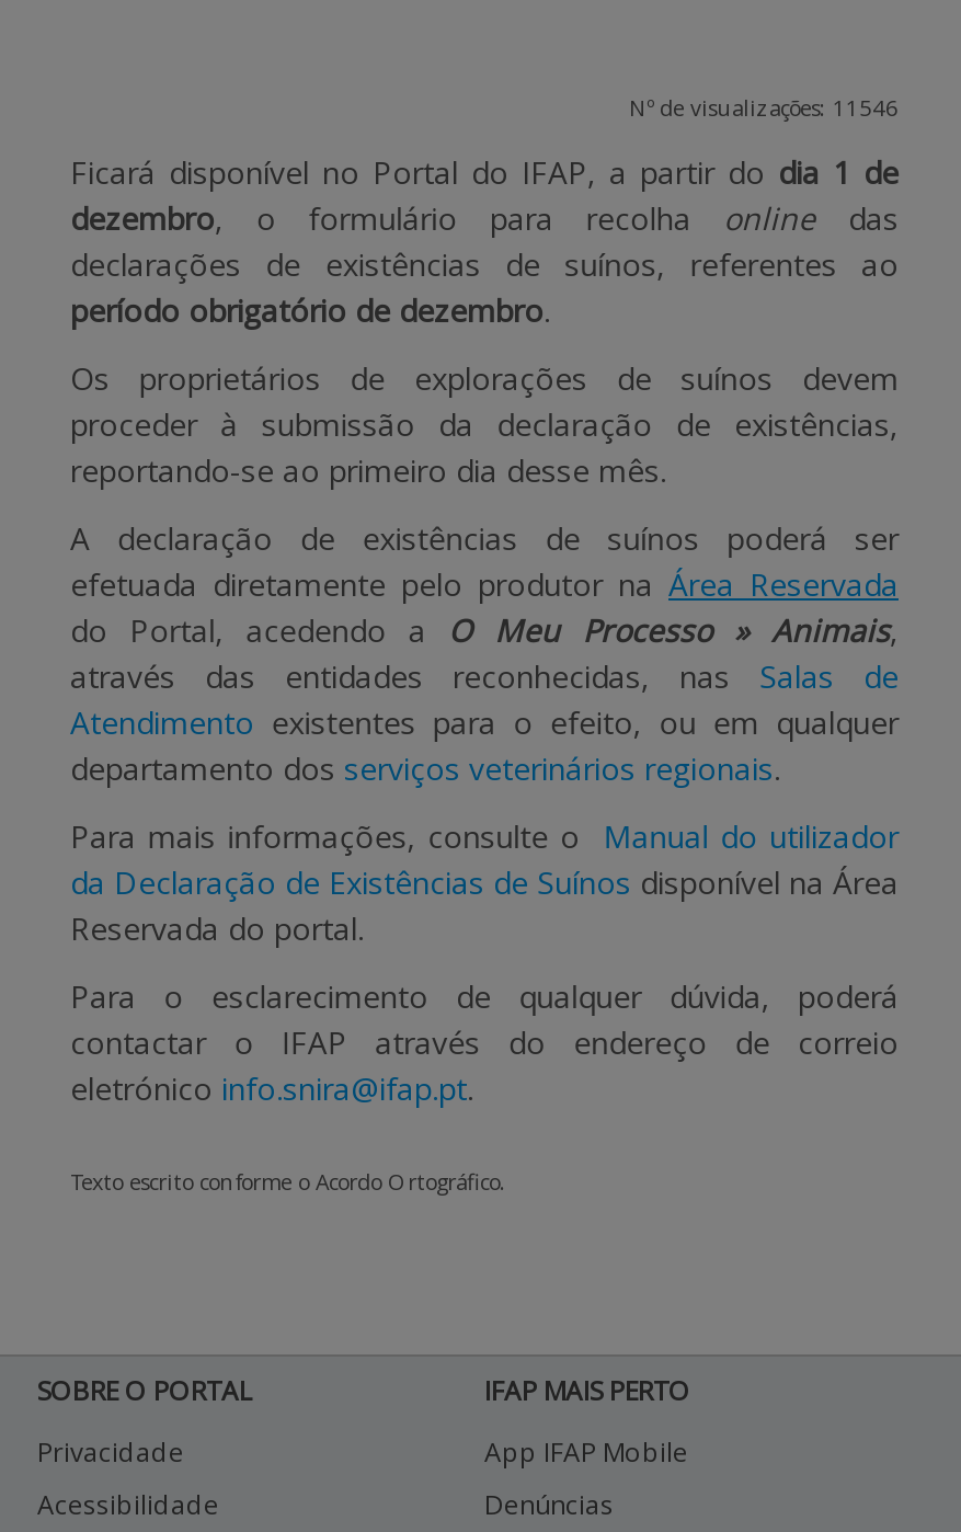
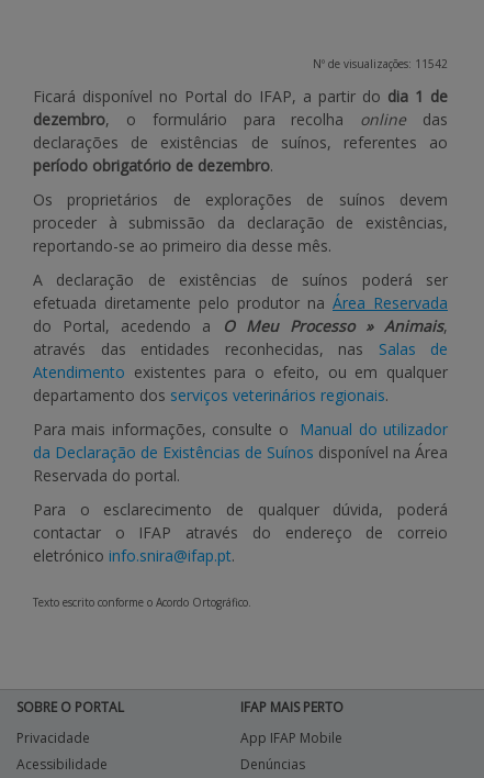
- Nº de visualizações: 11546
+ Nº de visualizações: 11542
